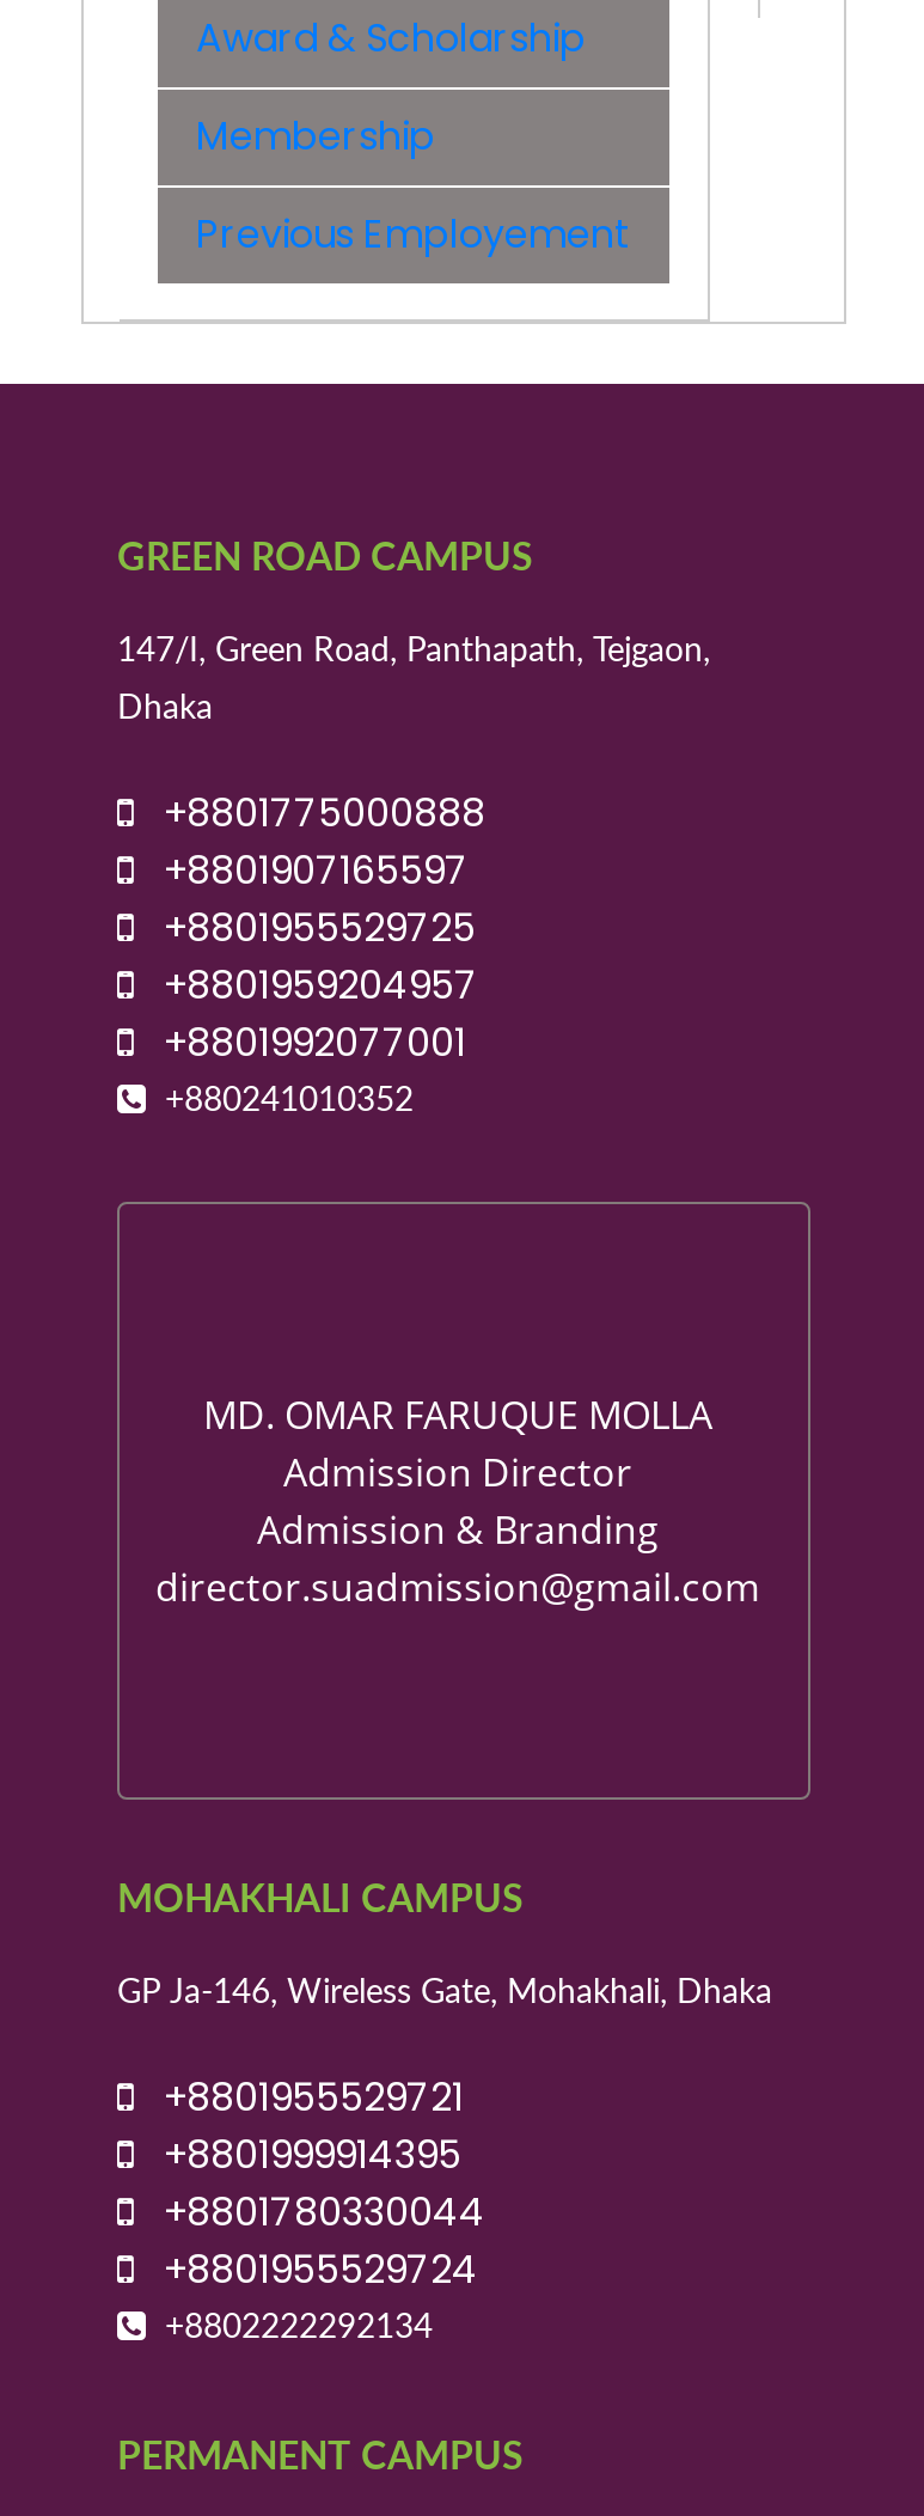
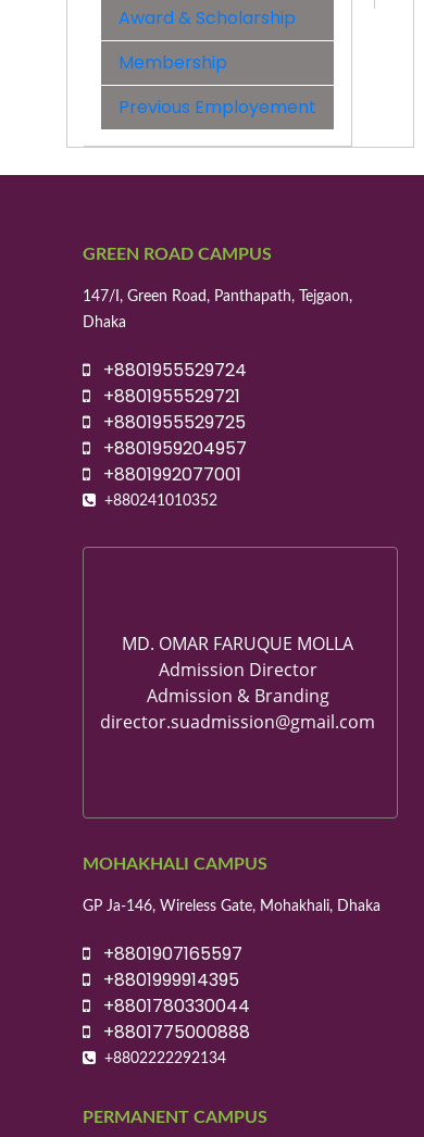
- +8801775000888
+ +8801955529724

- +8801907165597
+ +8801955529721

- +8801955529721
+ +8801907165597

- +8801955529724
+ +8801775000888
